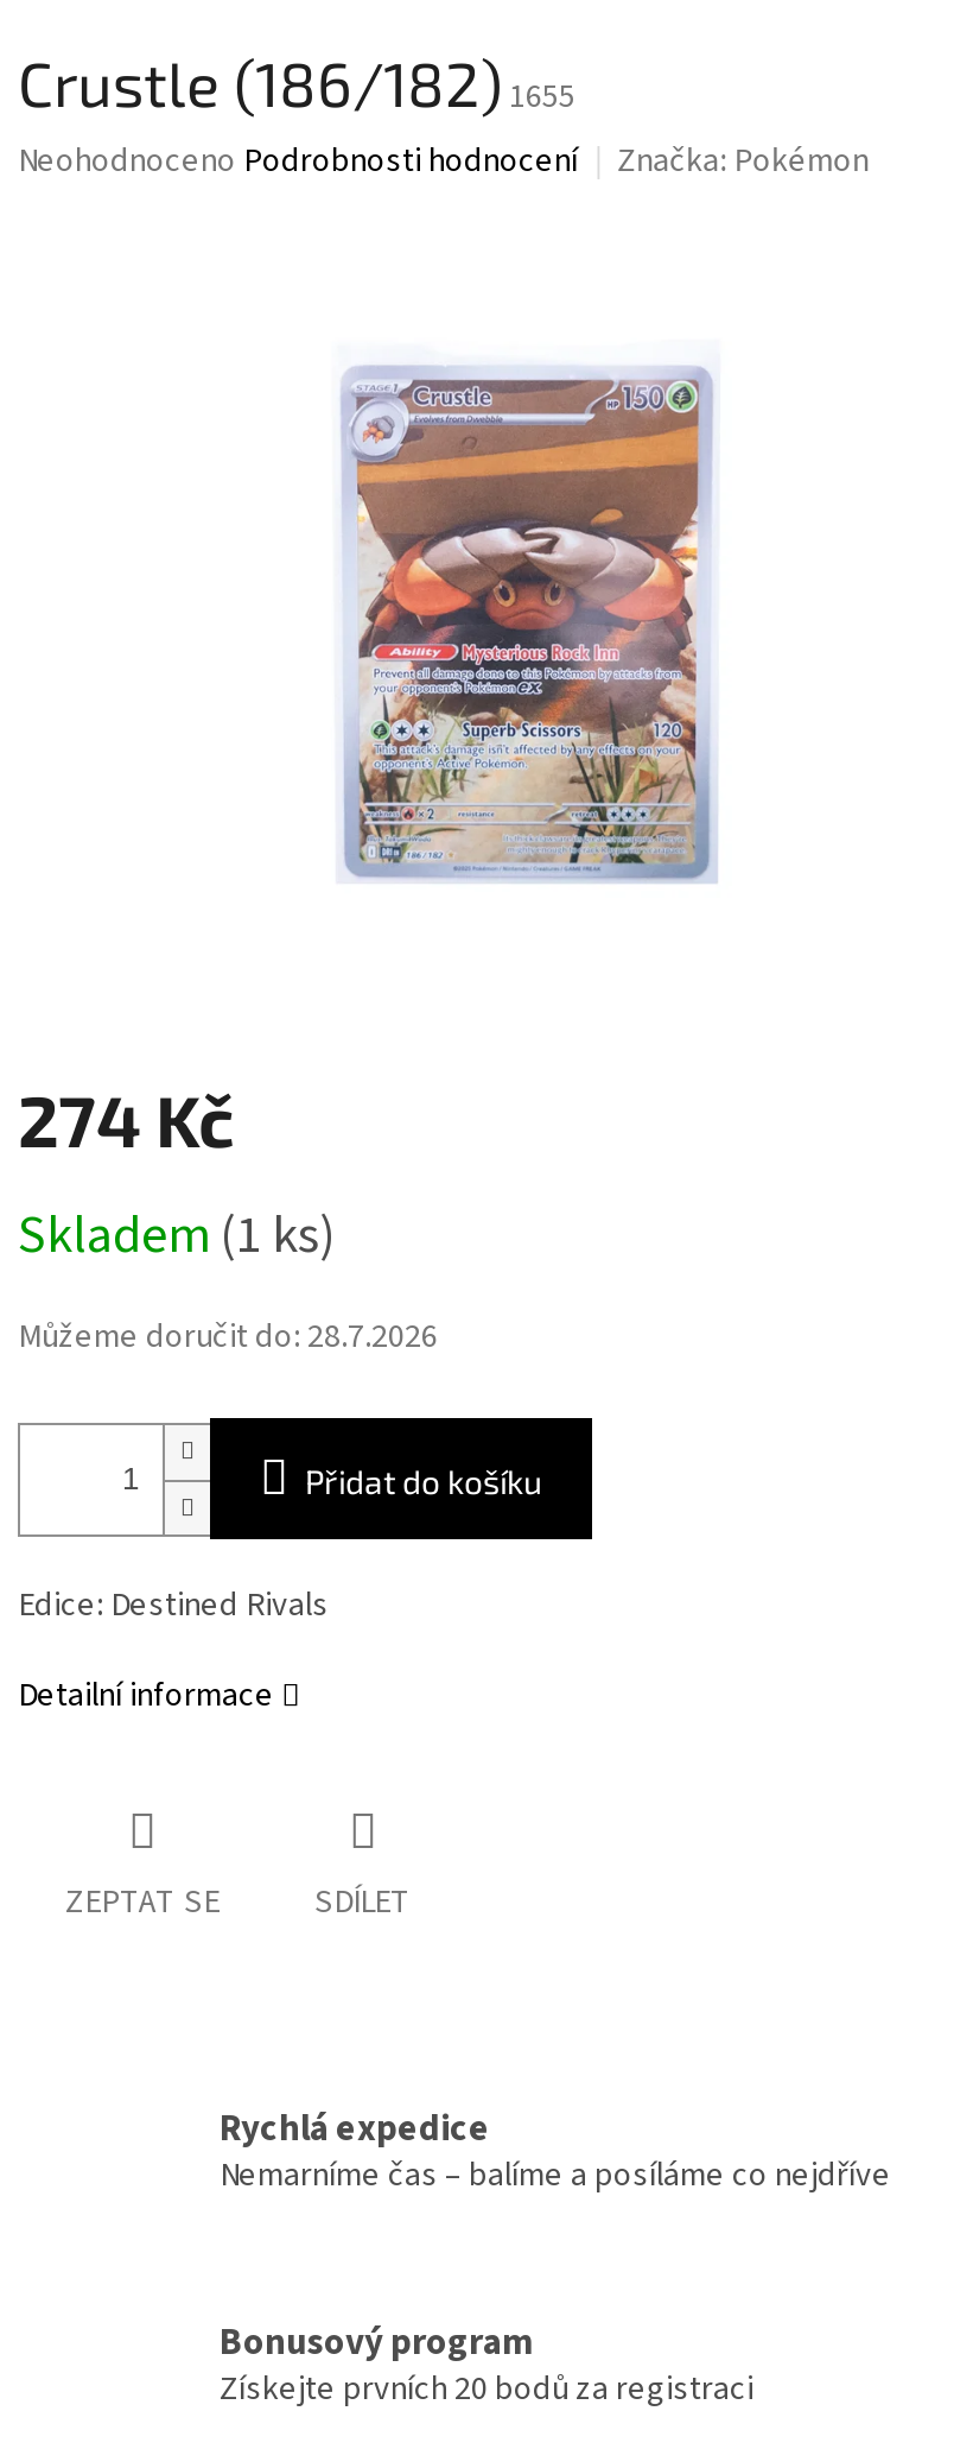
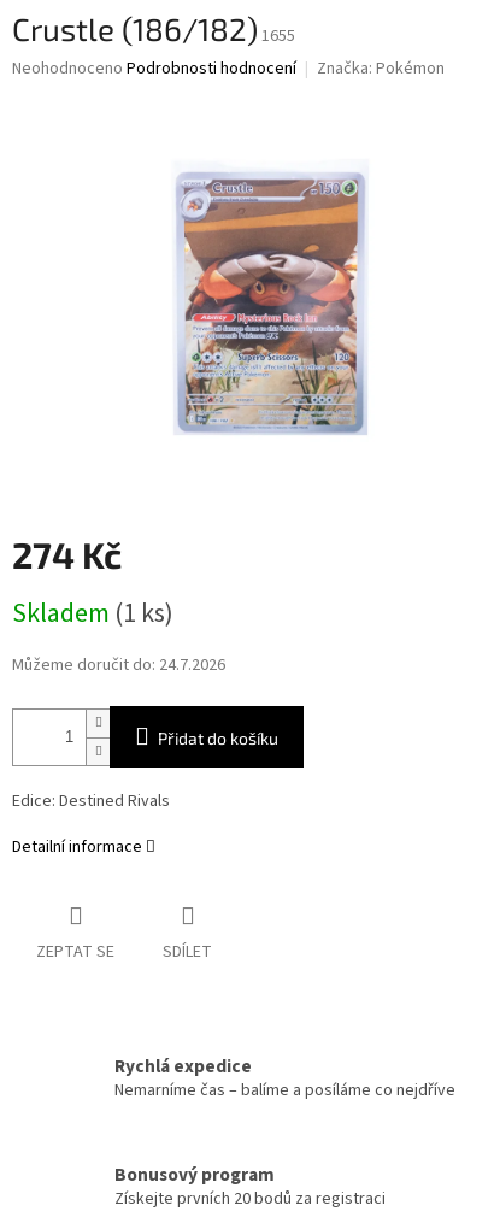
- Můžeme doručit do: 28.7.2026
+ Můžeme doručit do: 24.7.2026
